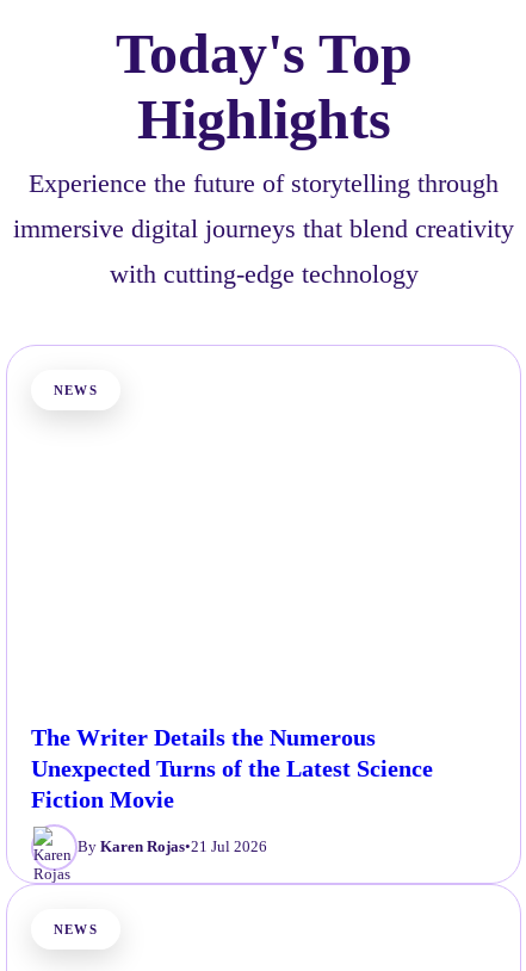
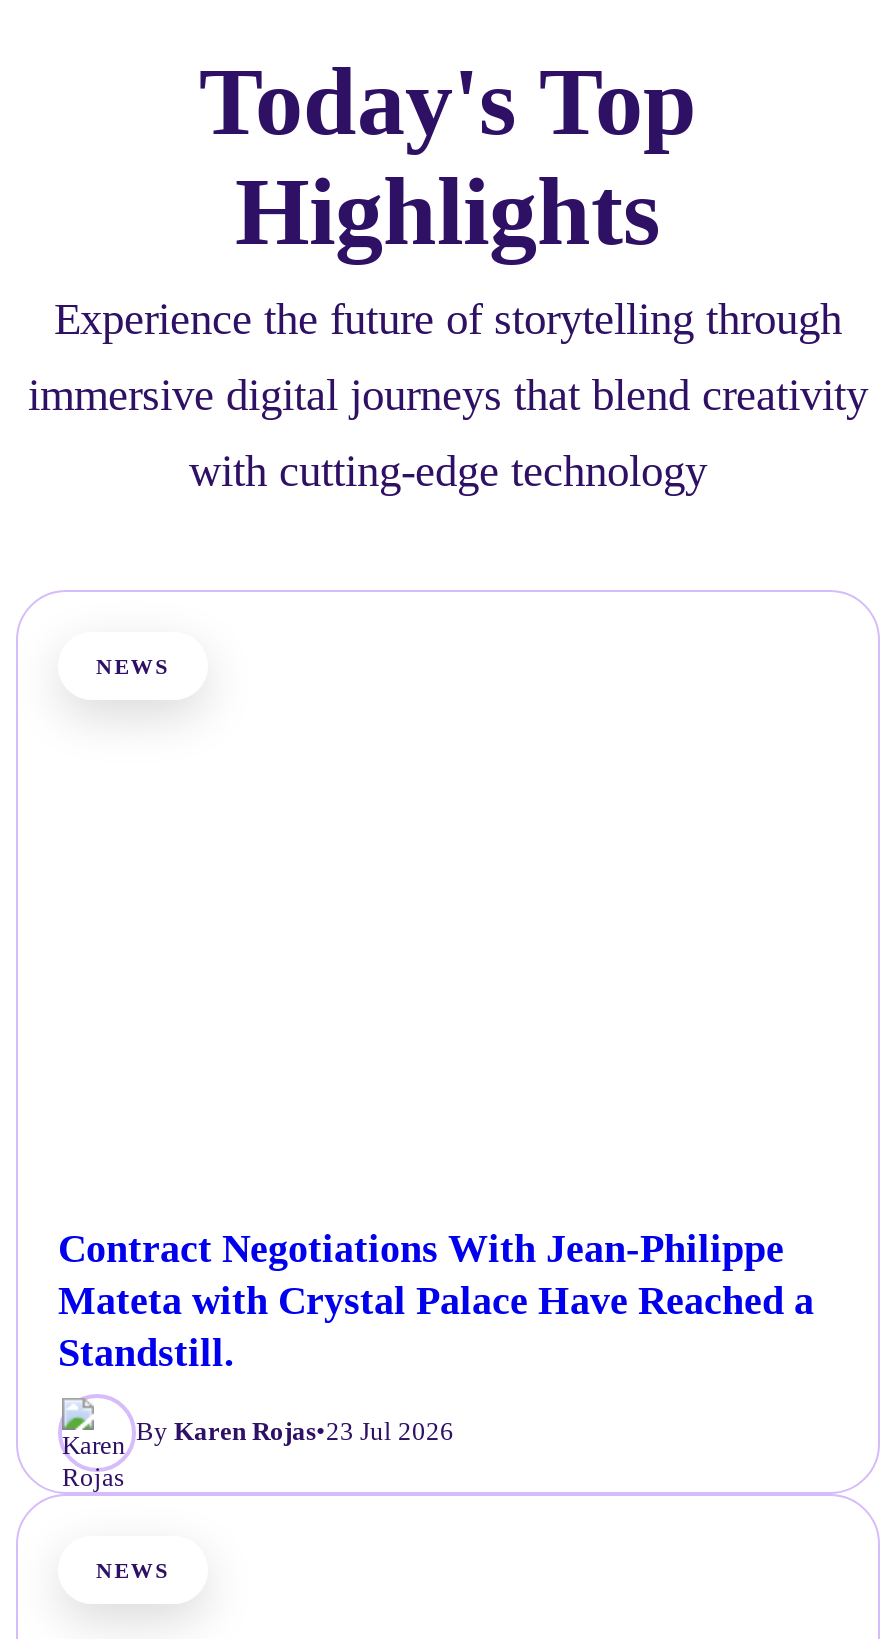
- The Writer Details the Numerous
- Unexpected Turns of the Latest Science
- Fiction Movie
+ Contract Negotiations With Jean-Philippe
+ Mateta with Crystal Palace Have Reached a
+ Standstill.

- By Karen Rojas•21 Jul 2026
+ By Karen Rojas•23 Jul 2026
